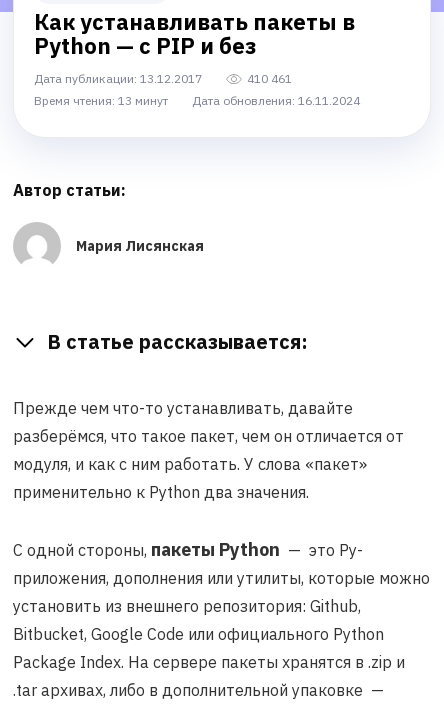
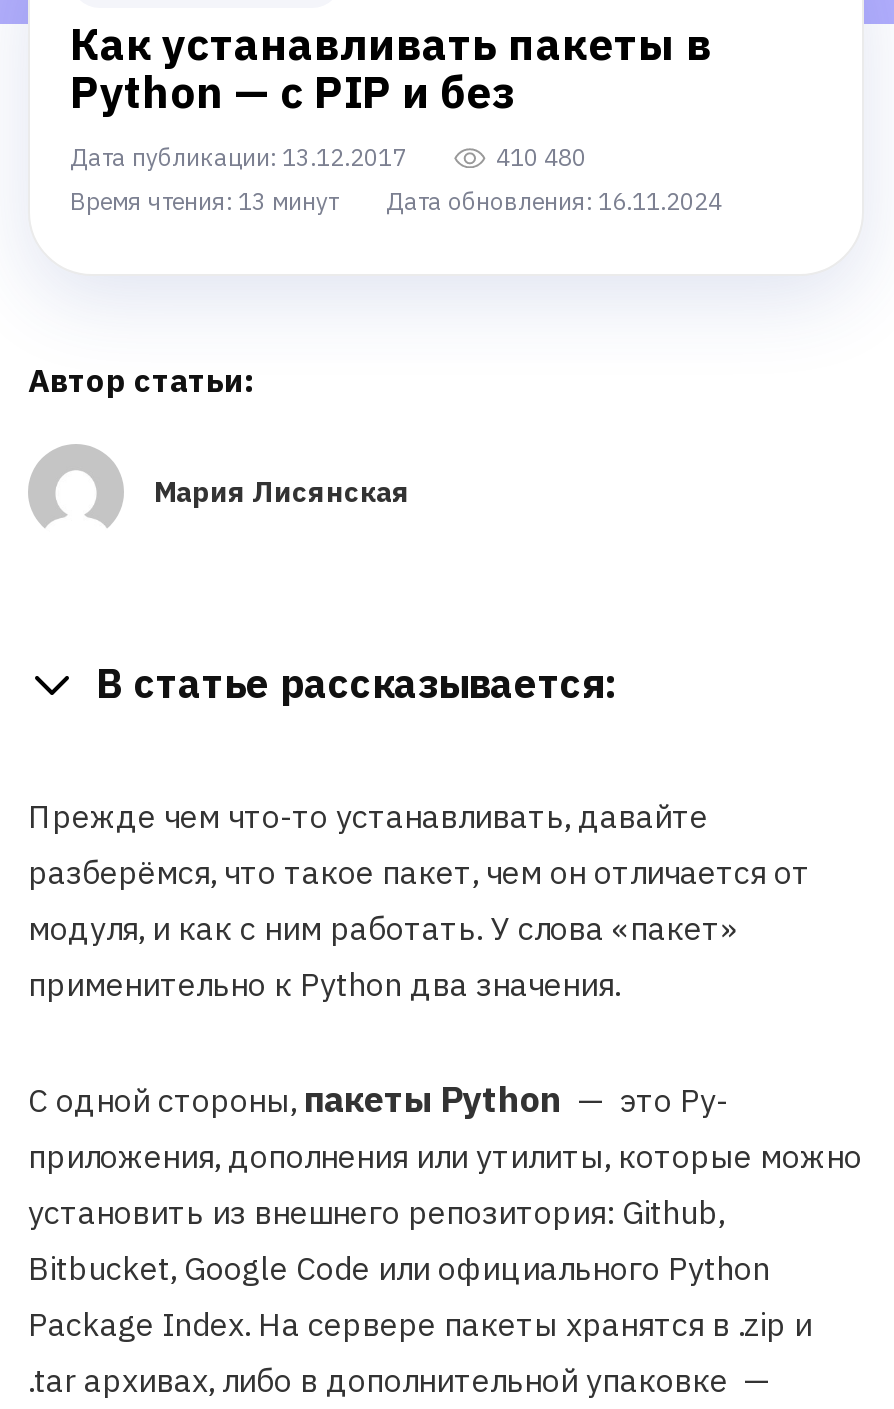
- 410 461
+ 410 480
